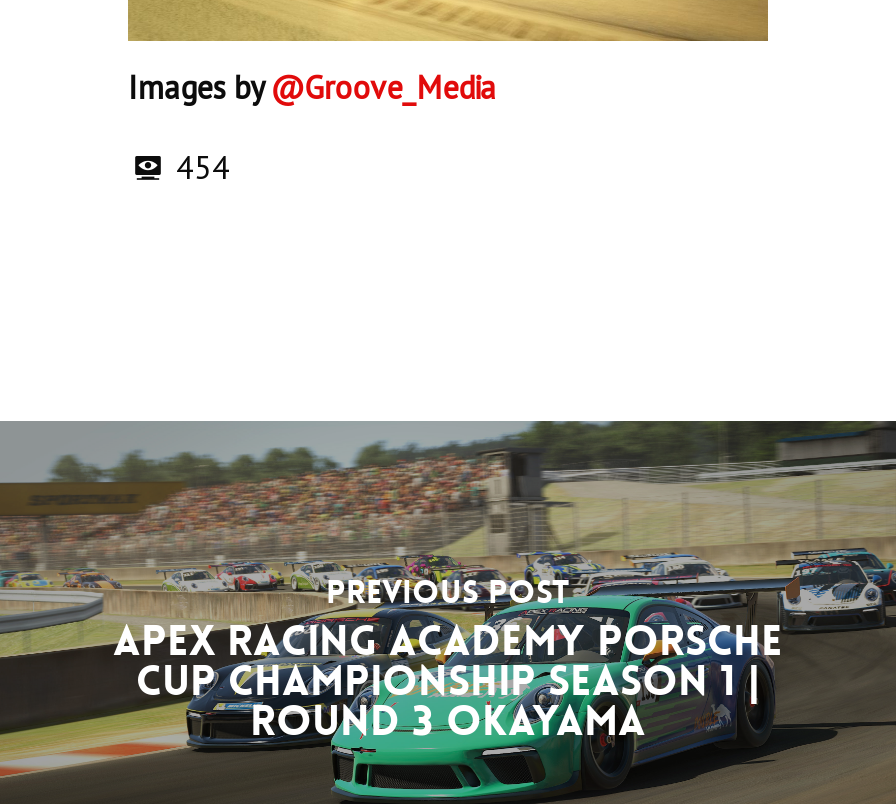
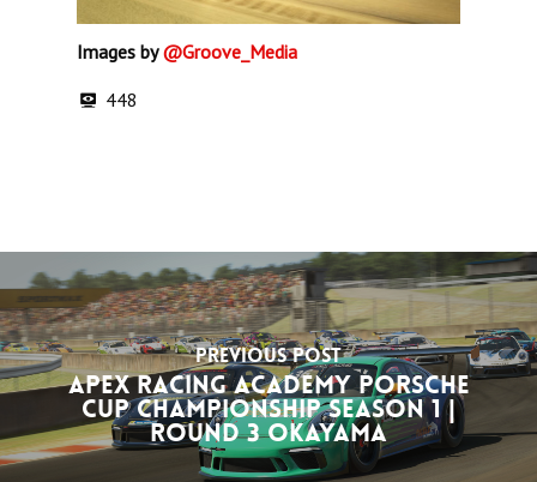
- 454
+ 448
